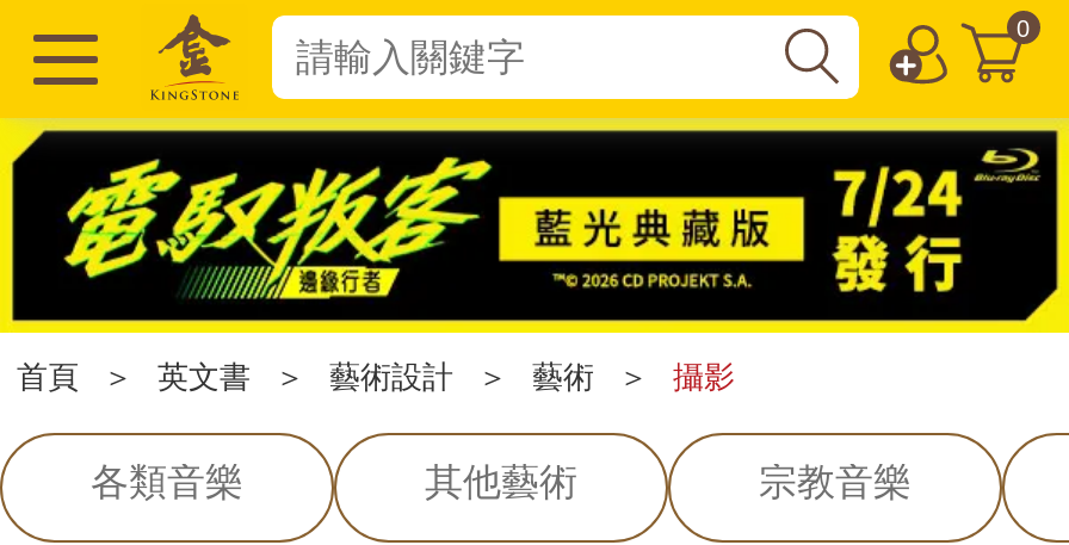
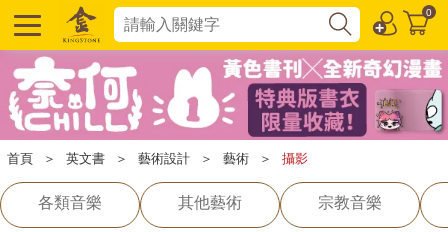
- [image]
+ [image]
